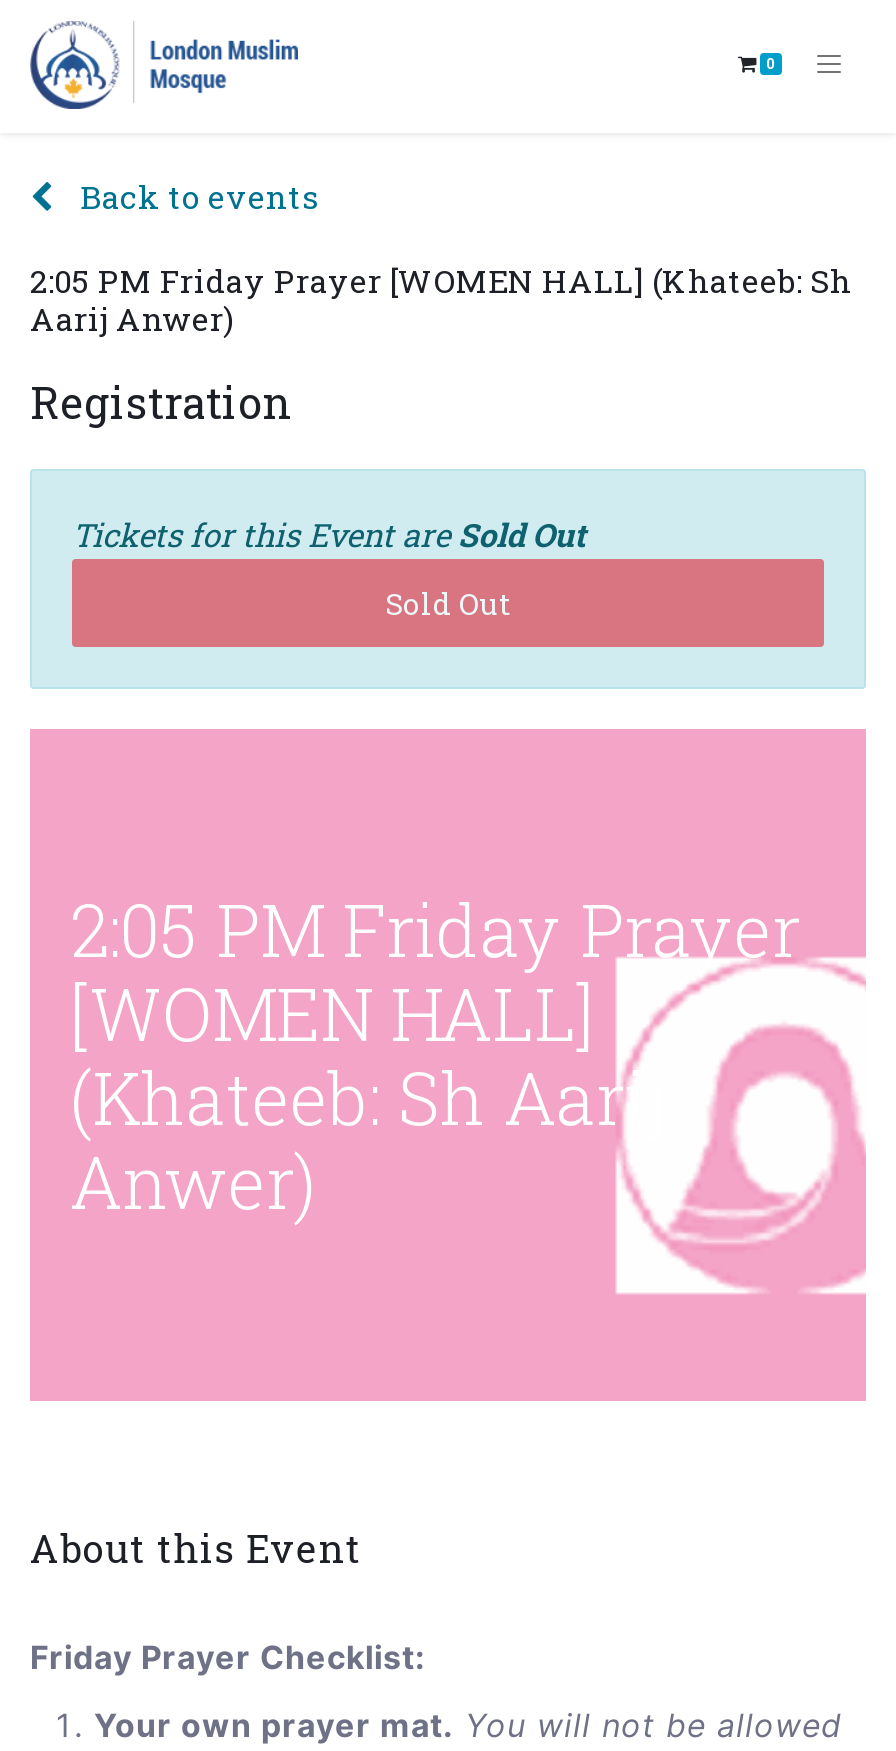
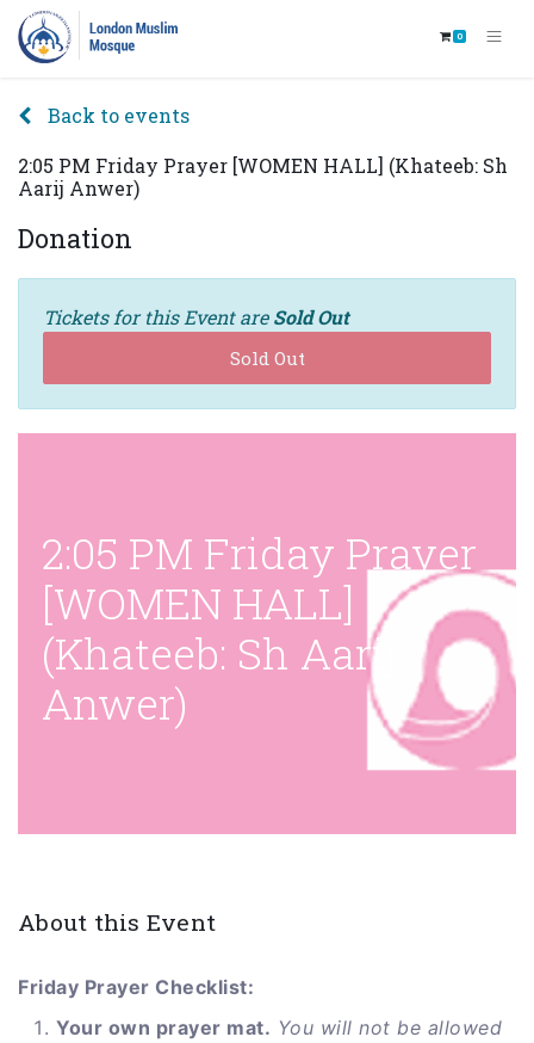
- Registration
+ Donation
